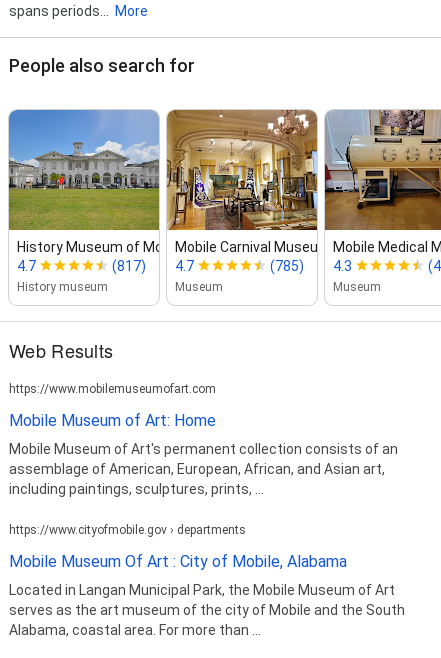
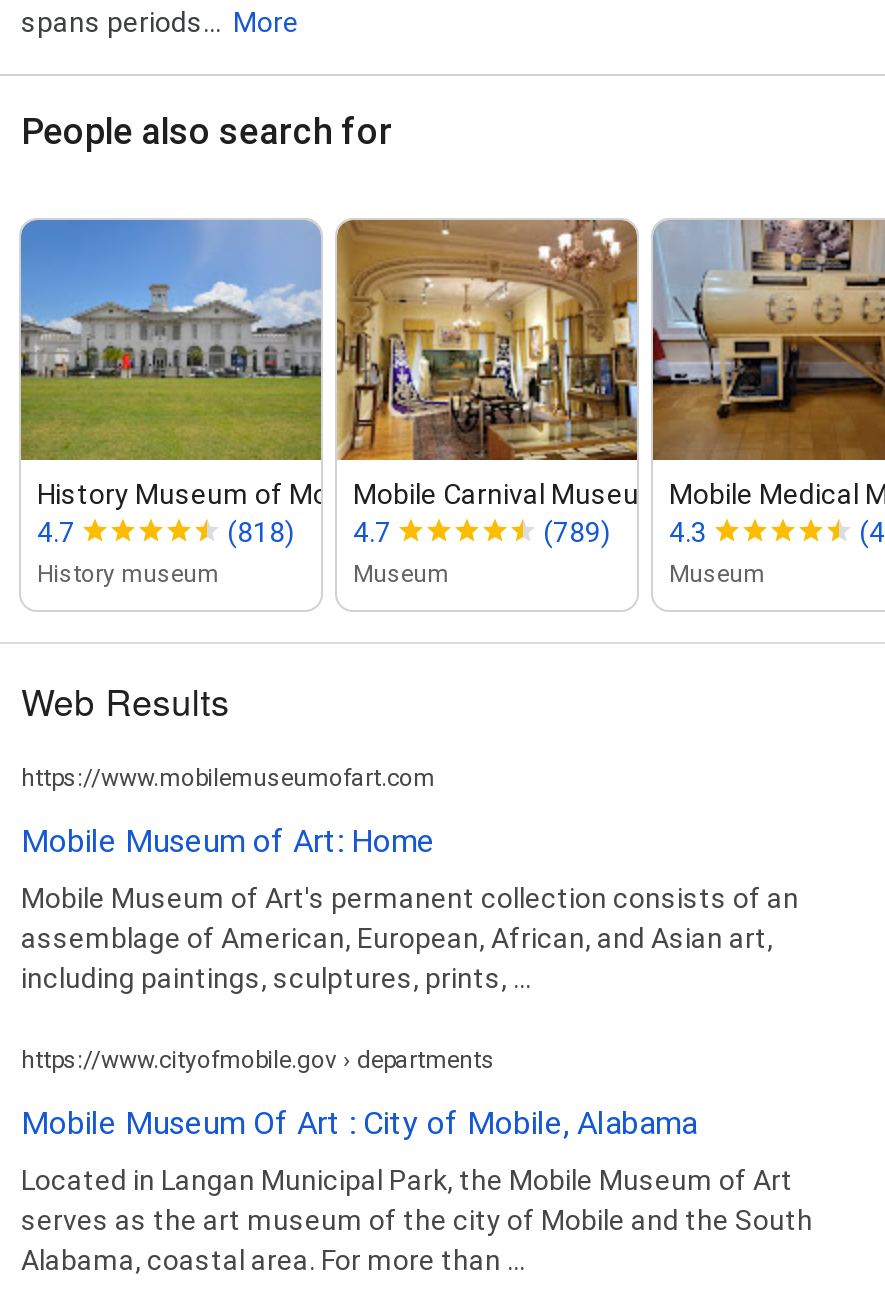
- (817) 4.7
+ (818) 4.7

- (785) 4.3
+ (789) 4.3
